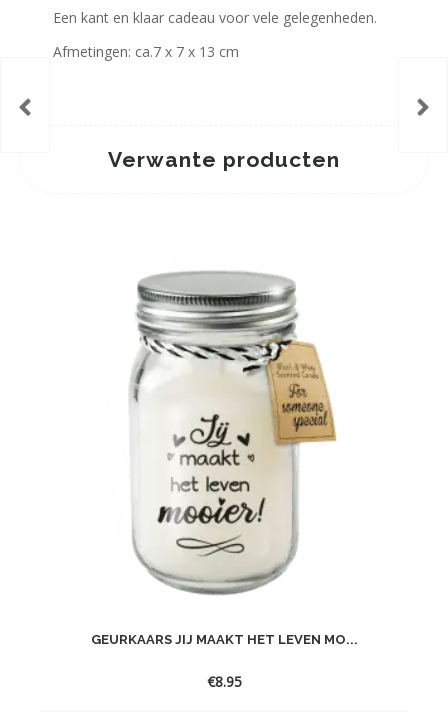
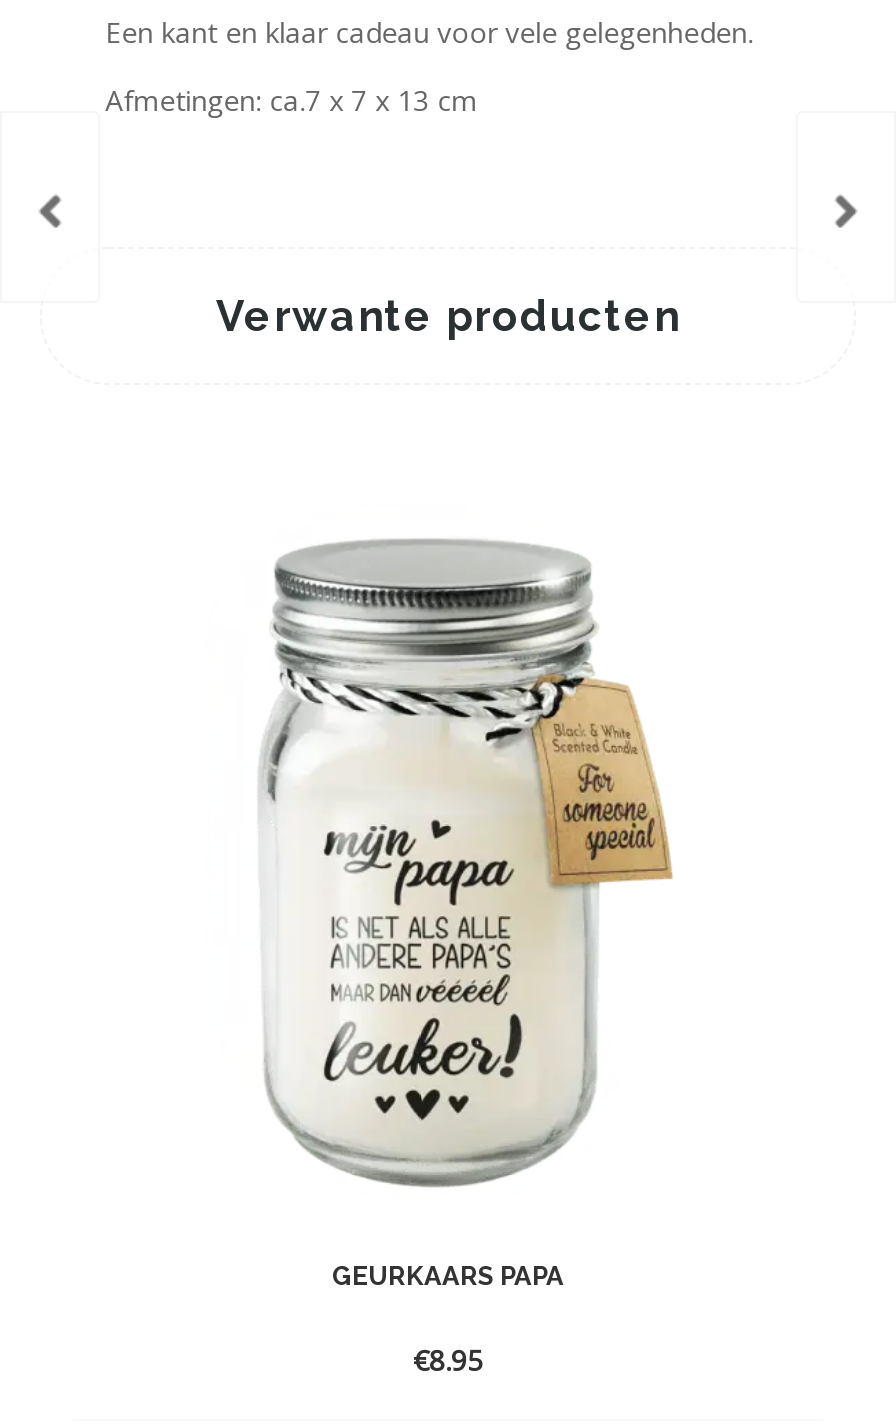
- [image]
+ [image]

- GEURKAARS JIJ MAAKT HET LEVEN MO...
+ GEURKAARS PAPA
